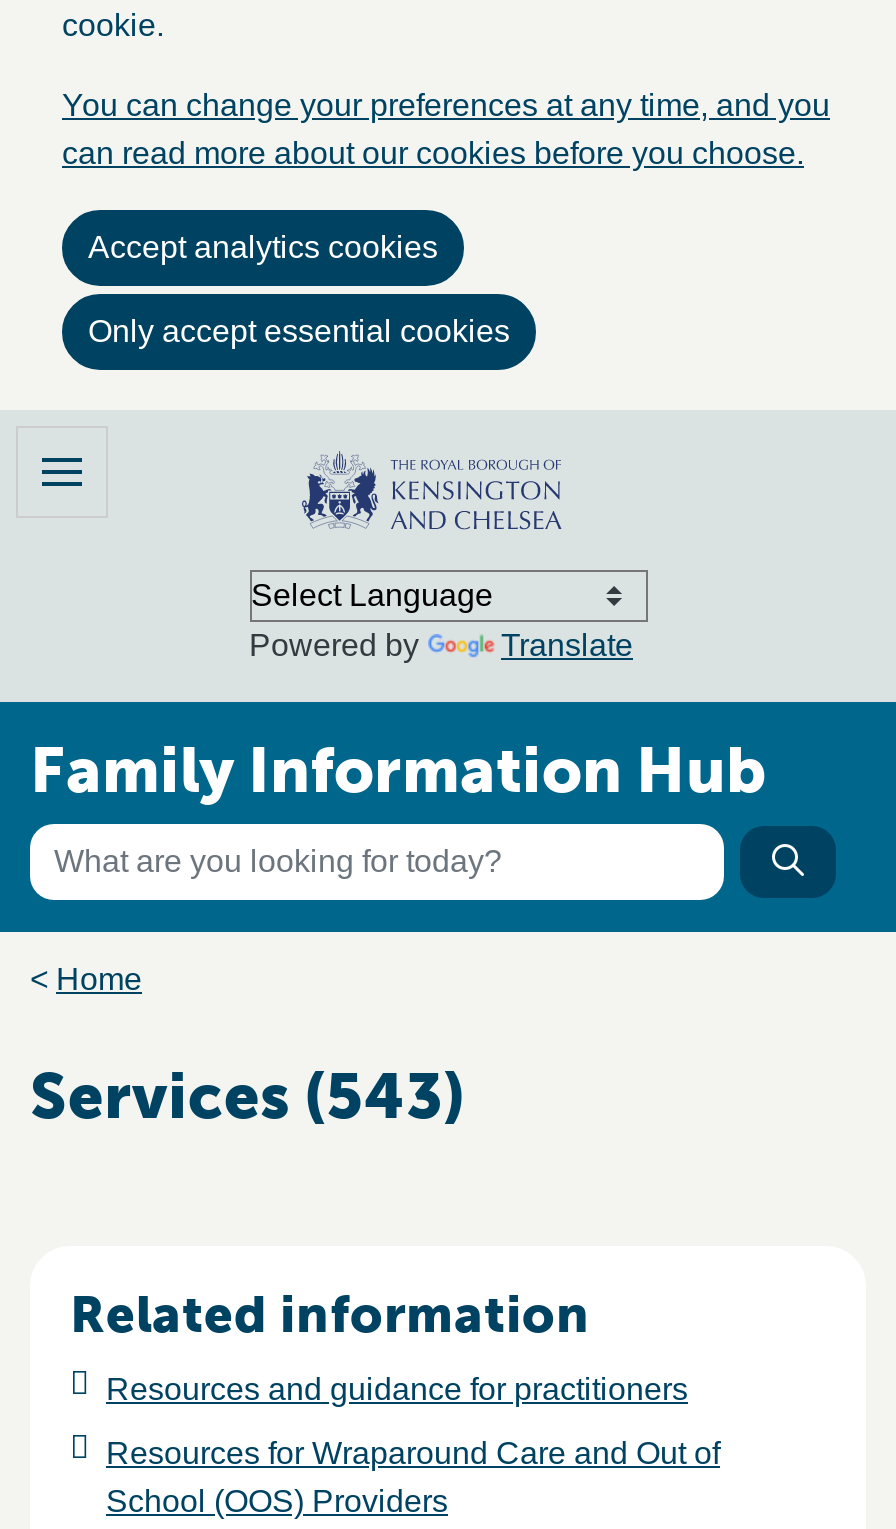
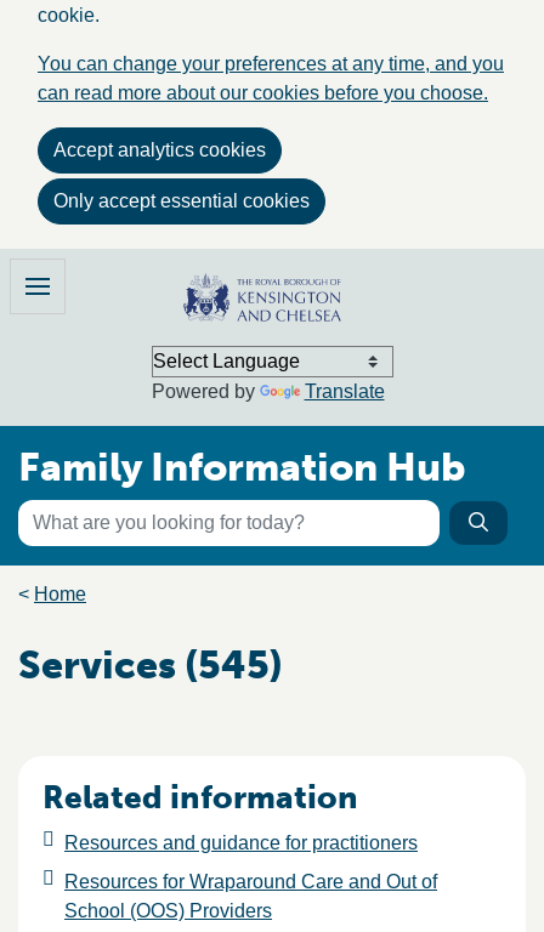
- Services (543)
+ Services (545)
